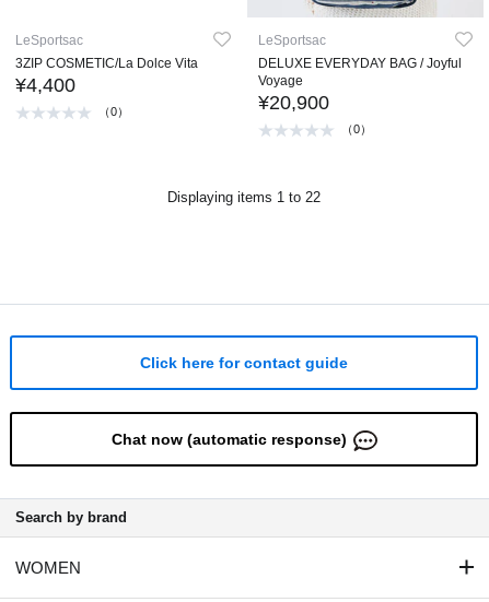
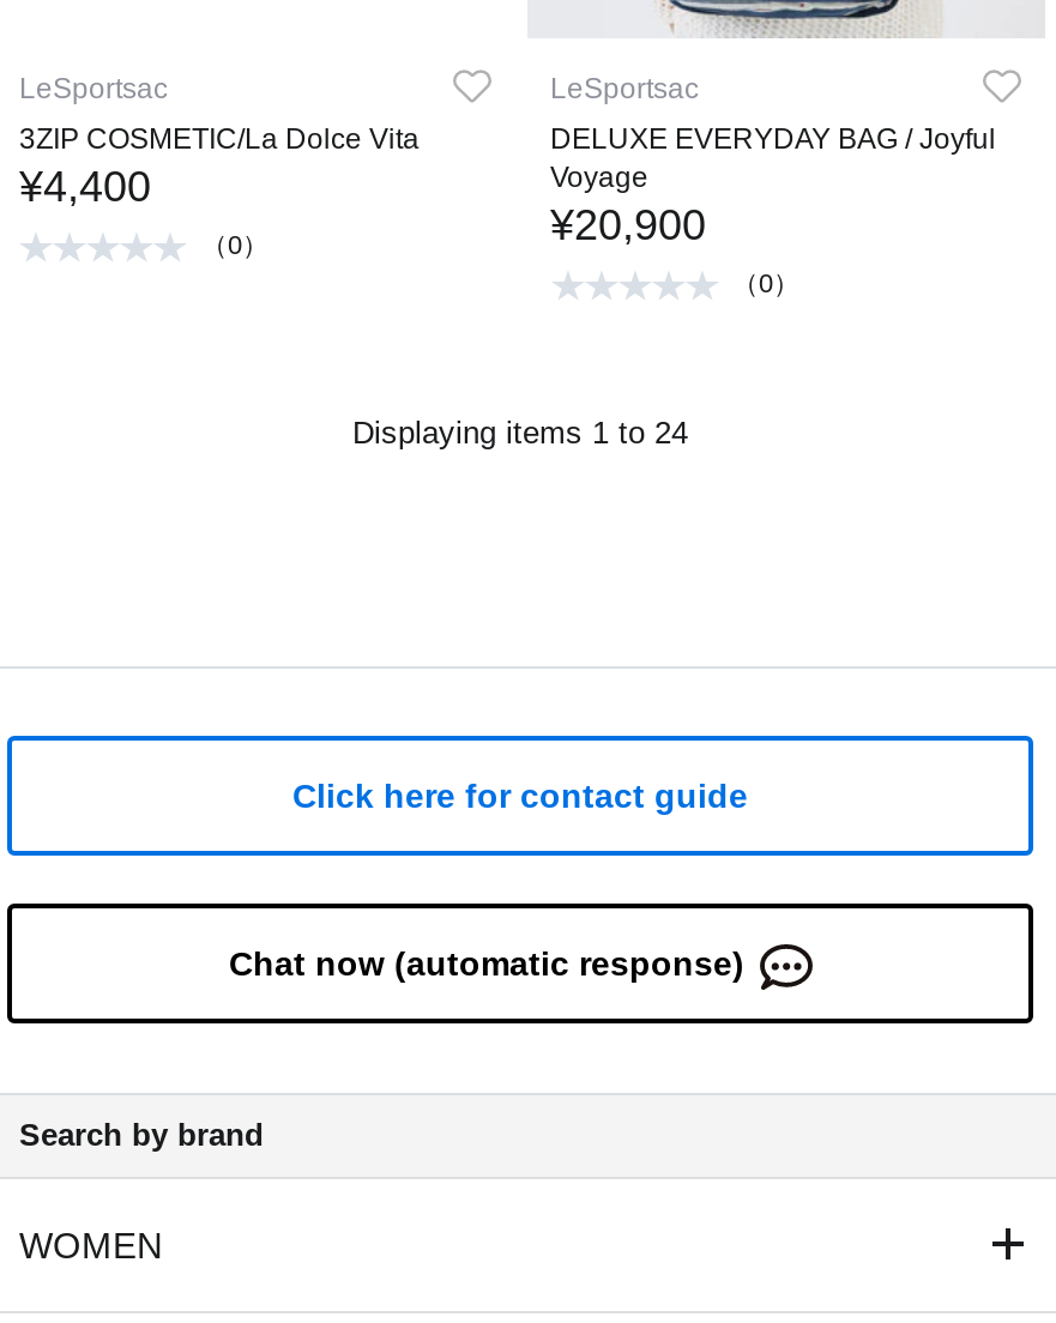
- Displaying items 1 to 22
+ Displaying items 1 to 24
